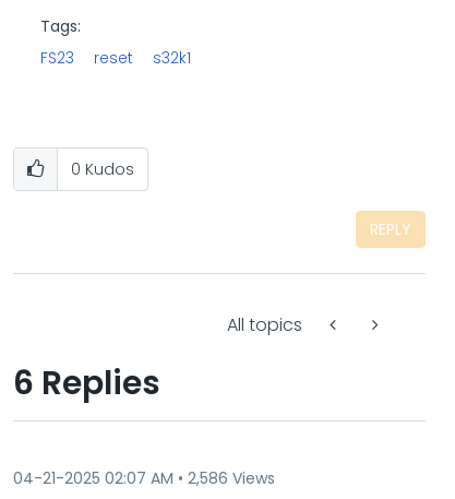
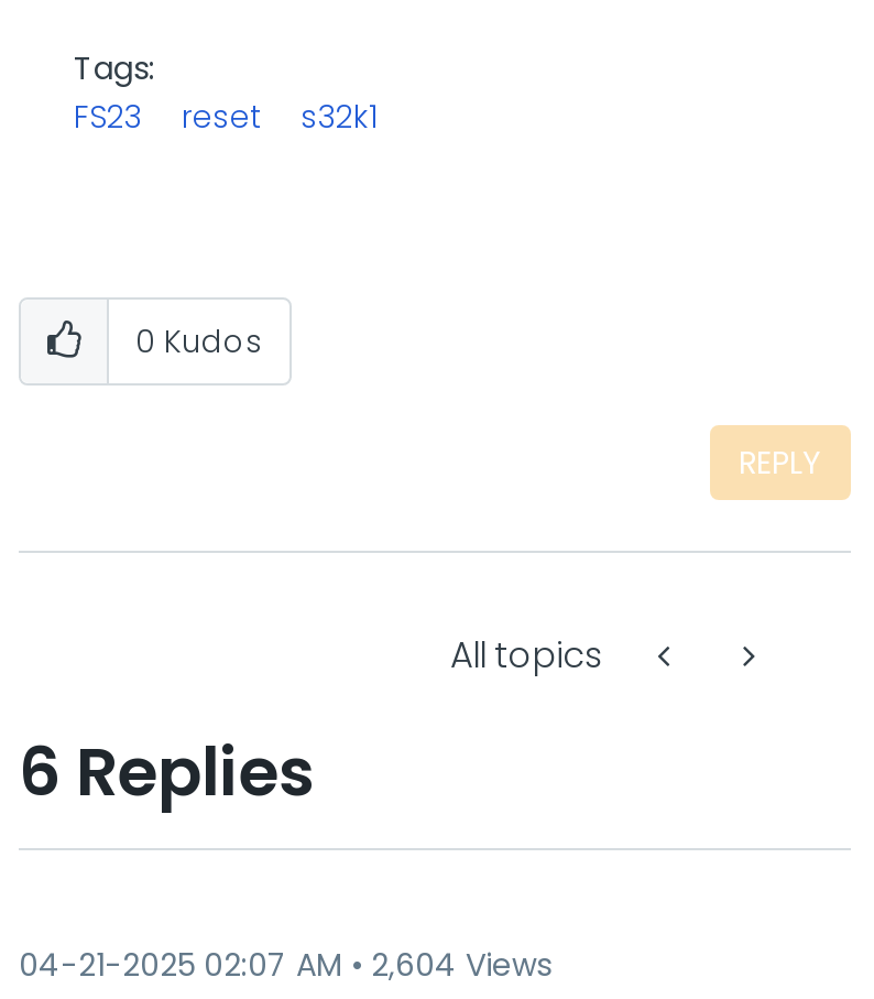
- 04-21-2025 02:07 AM 2,586 Views
+ 04-21-2025 02:07 AM 2,604 Views
